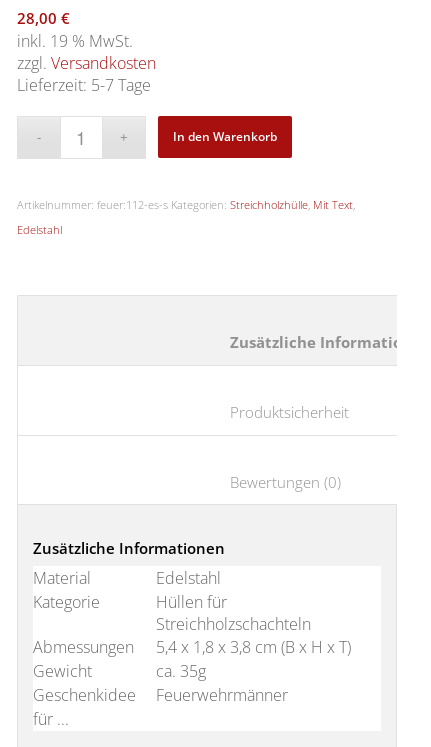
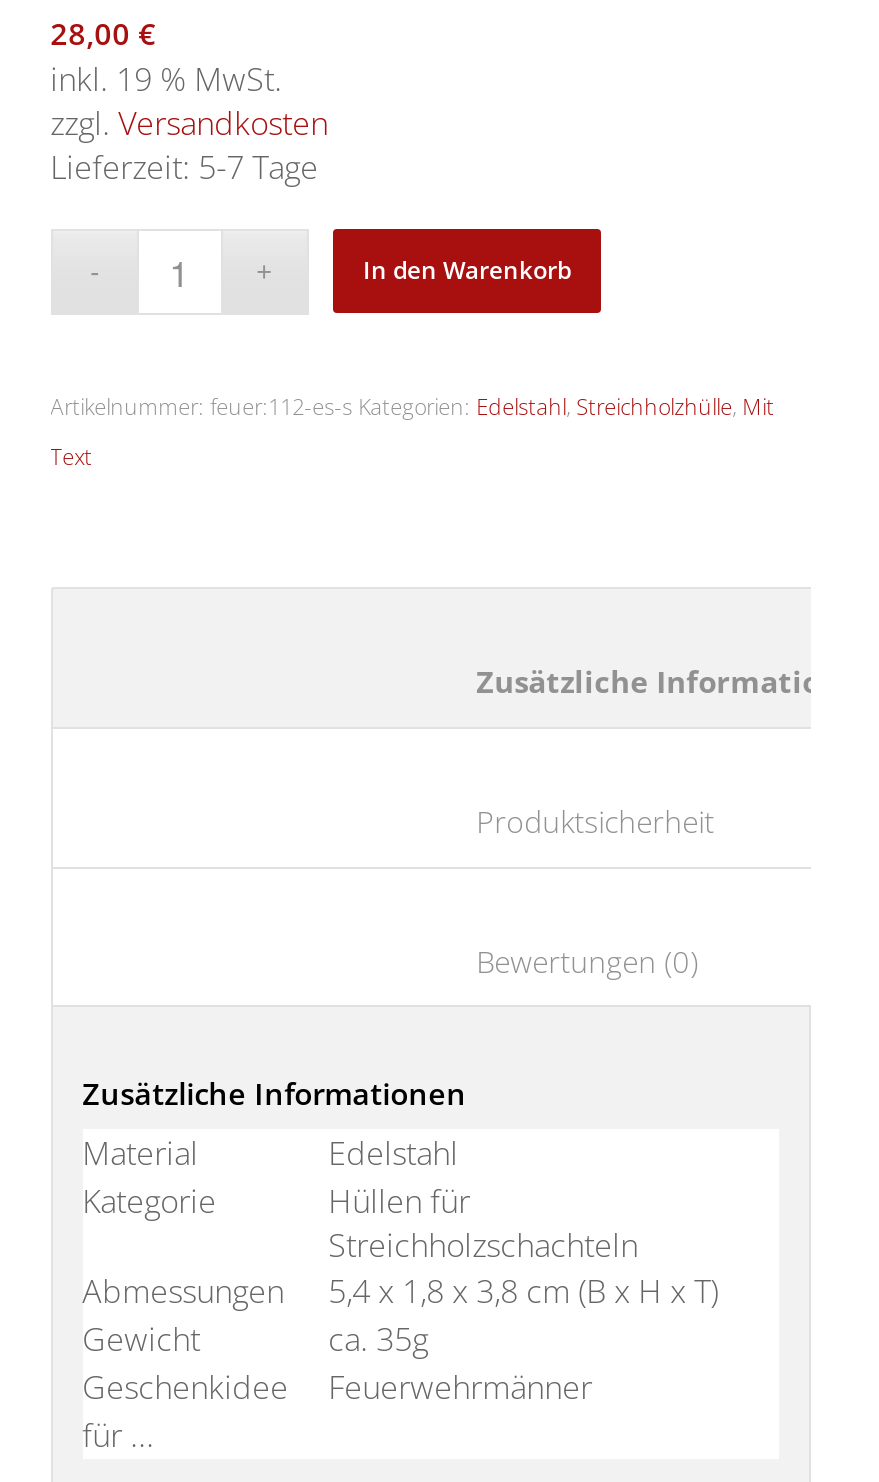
- Artikelnummer: feuer:112-es-s Kategorien: Streichholzhülle, Mit Text
+ Artikelnummer: feuer:112-es-s Kategorien: Edelstahl, Streichholzhülle, Mit

- Edelstahl
+ Text
